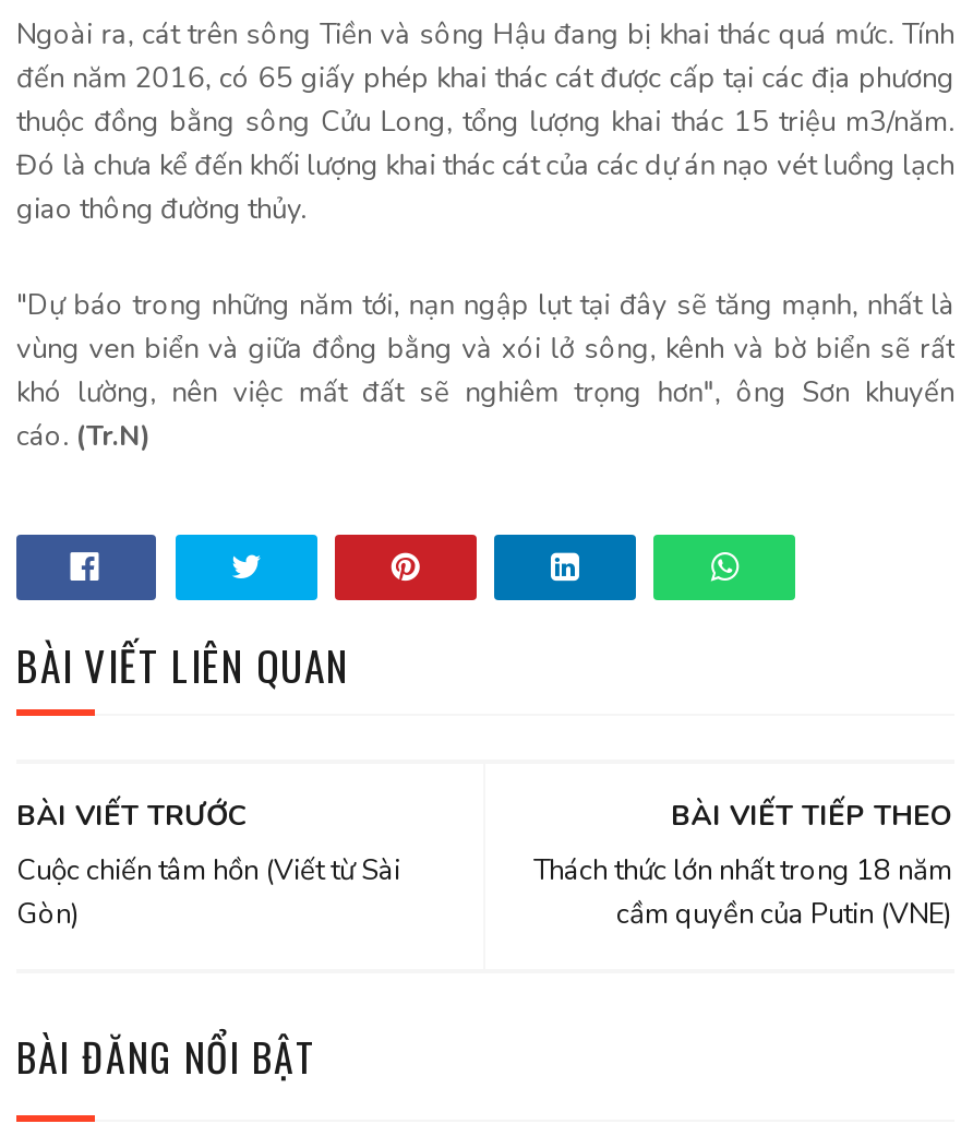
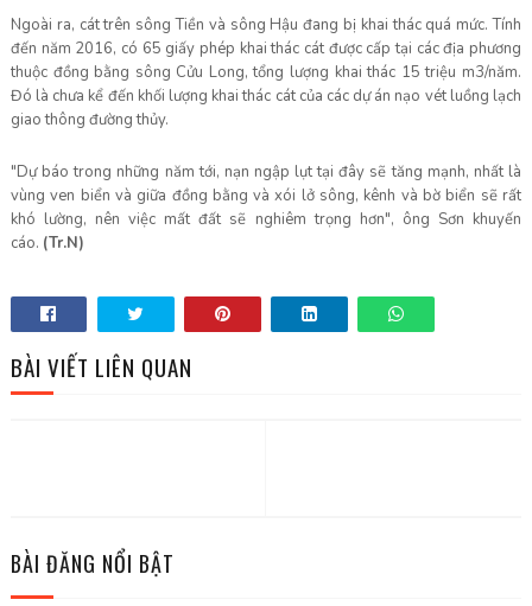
- BÀI VIẾT TRƯỚC
- Cuộc chiến tâm hồn (Viết từ Sài
- Gòn)

- BÀI VIẾT TIẾP THEO
- Thách thức lớn nhất trong 18 năm
- cầm quyền của Putin (VNE)
